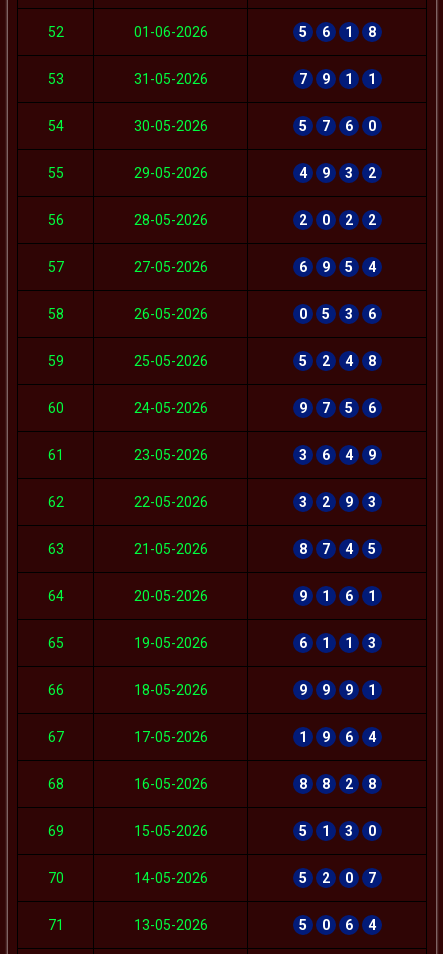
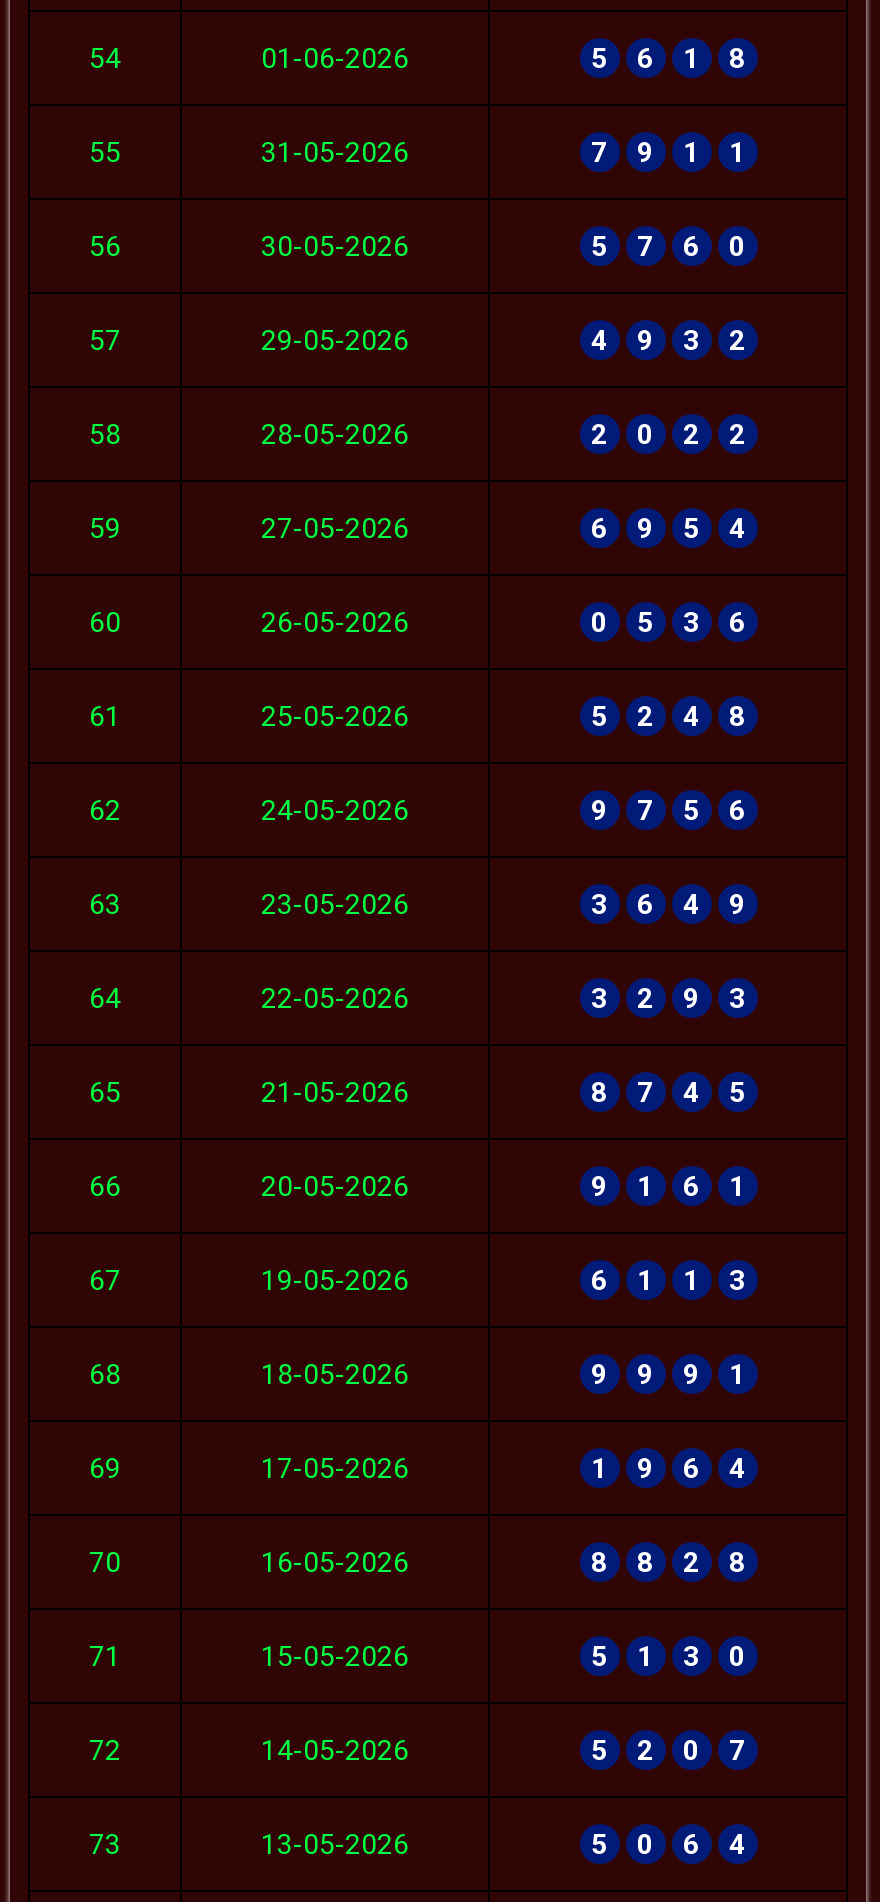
- 52
+ 54

- 53
+ 55

- 54
+ 56

- 55
+ 57

- 56
+ 58

- 57
+ 59

- 58
+ 60

- 59
+ 61

- 60
+ 62

- 61
+ 63

- 62
+ 64

- 63
+ 65

- 64
+ 66

- 65
+ 67

- 66
+ 68

- 67
+ 69

- 68
+ 70

- 69
+ 71

- 70
+ 72

- 71
+ 73
